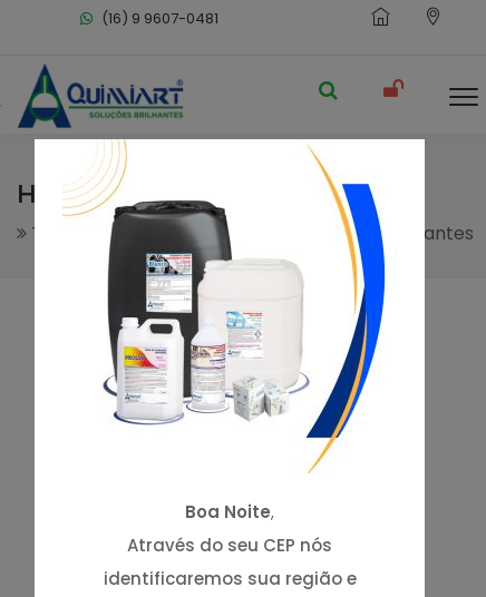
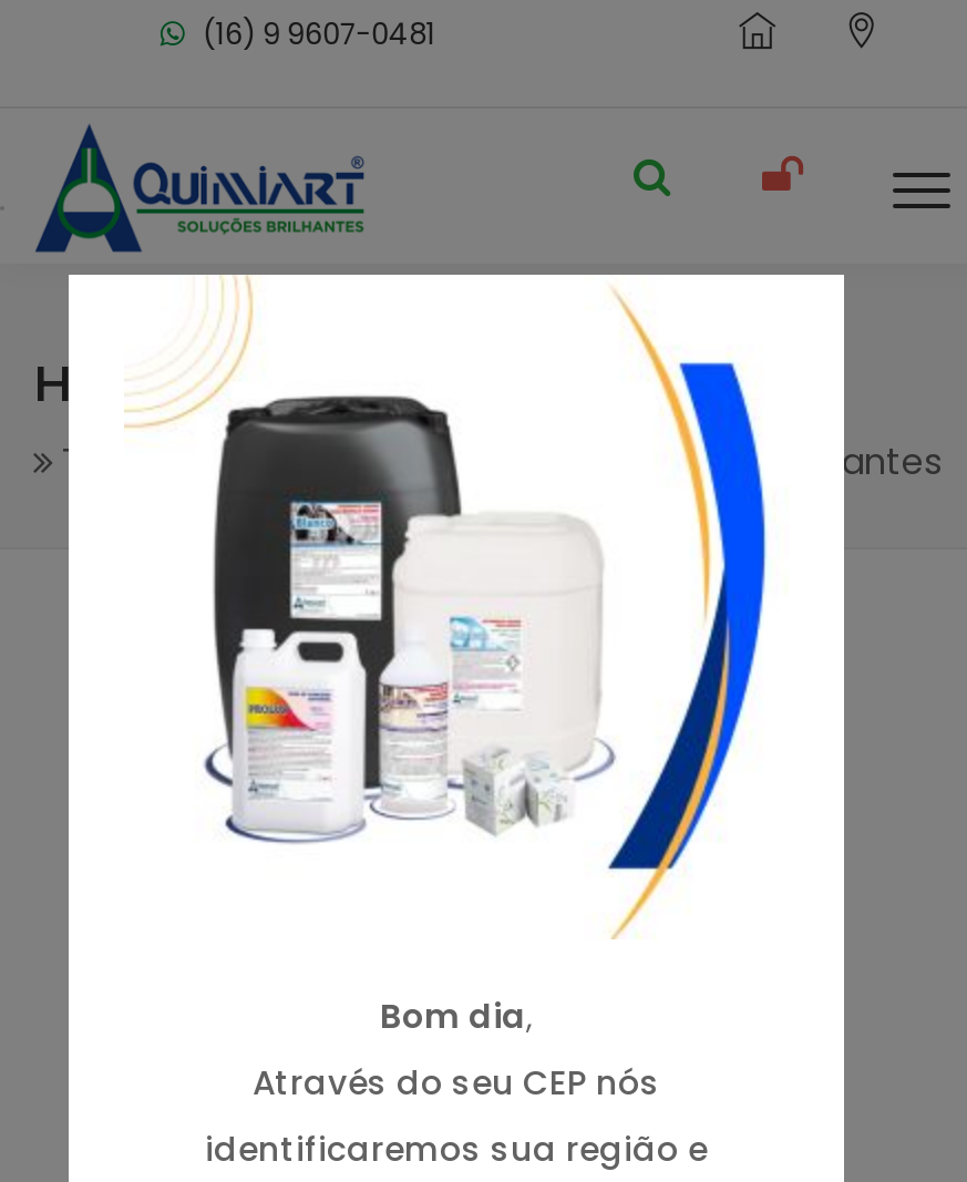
- Boa Noite,
+ Bom dia,
